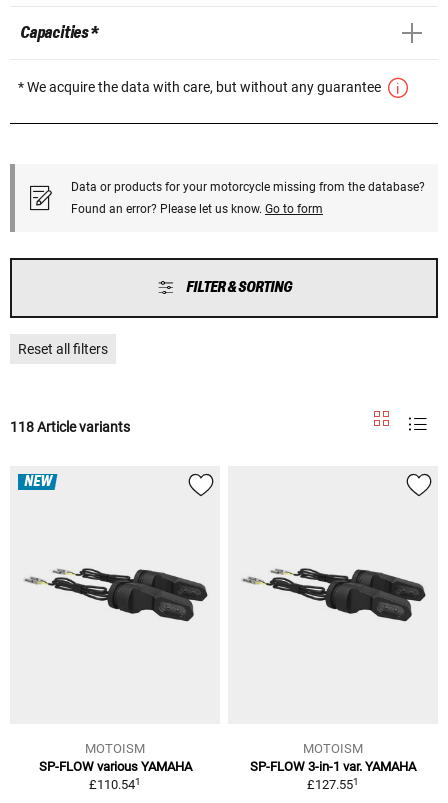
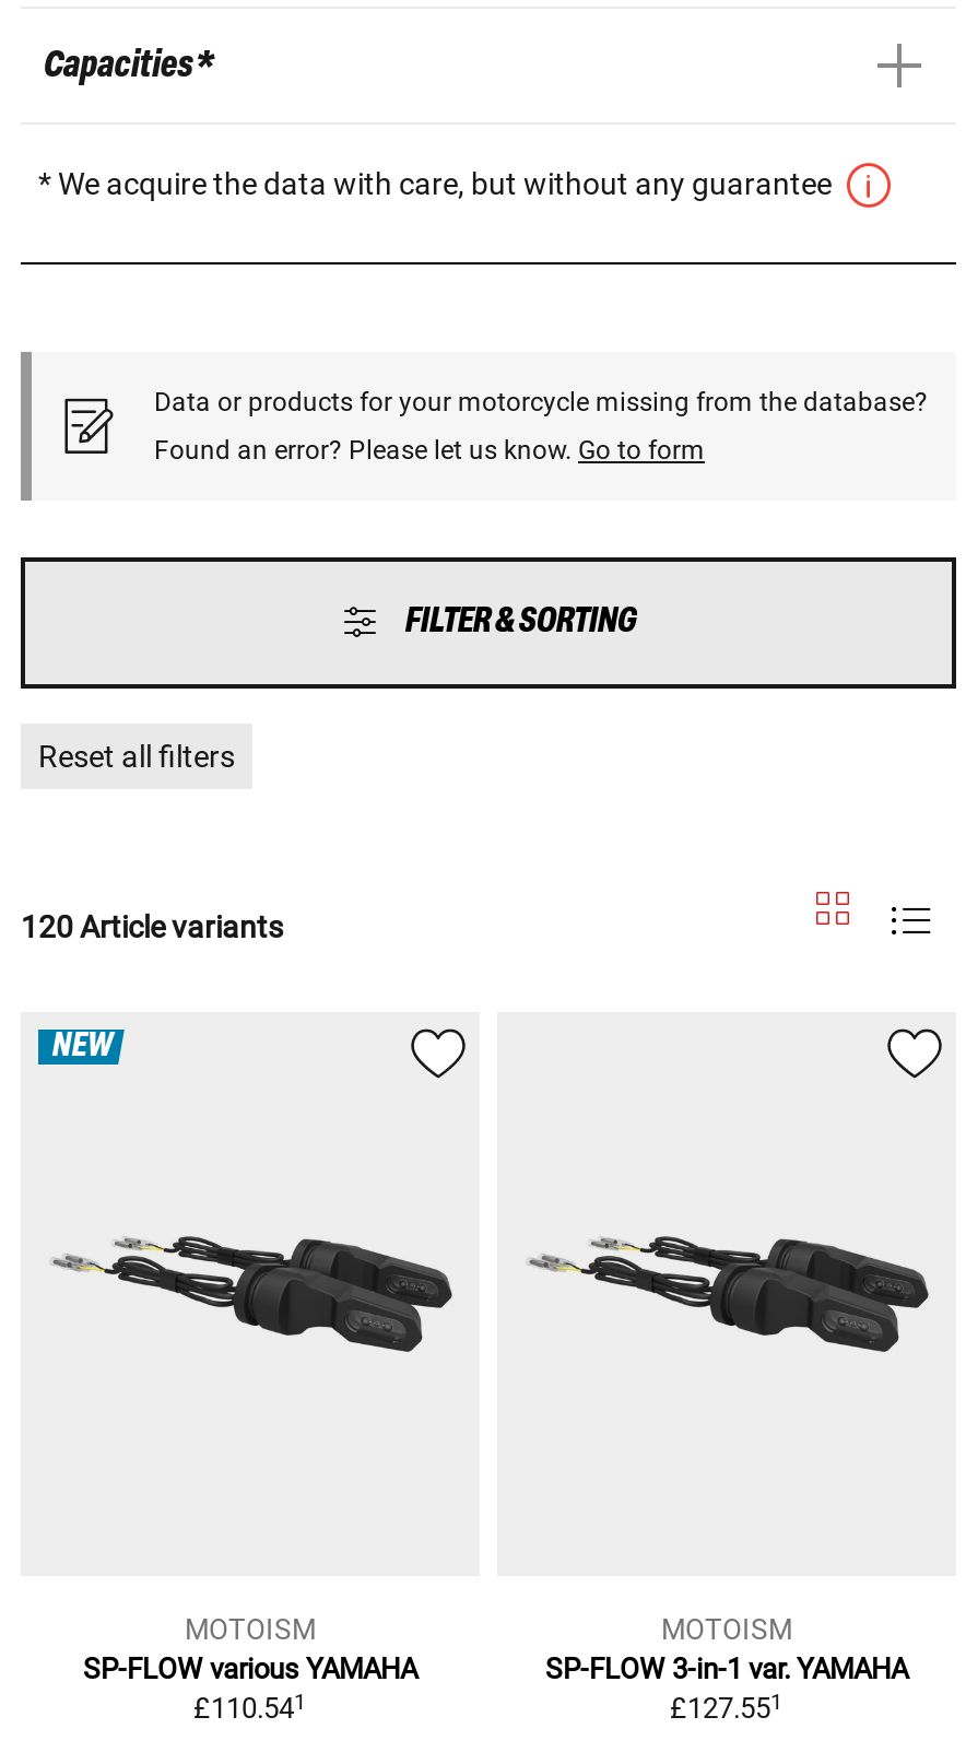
- 118 Article variants
+ 120 Article variants
